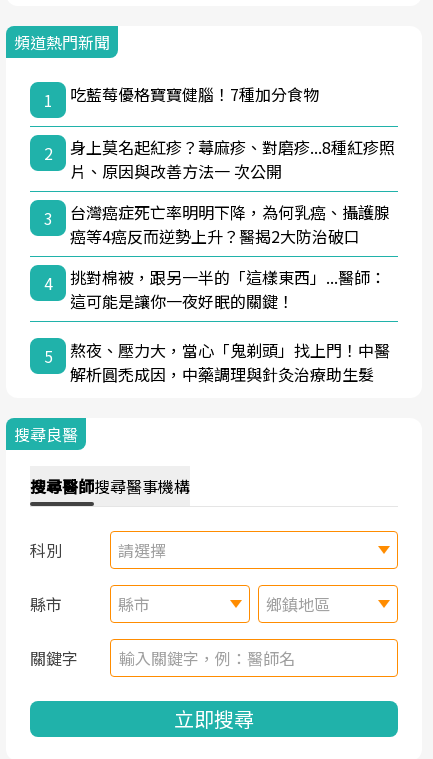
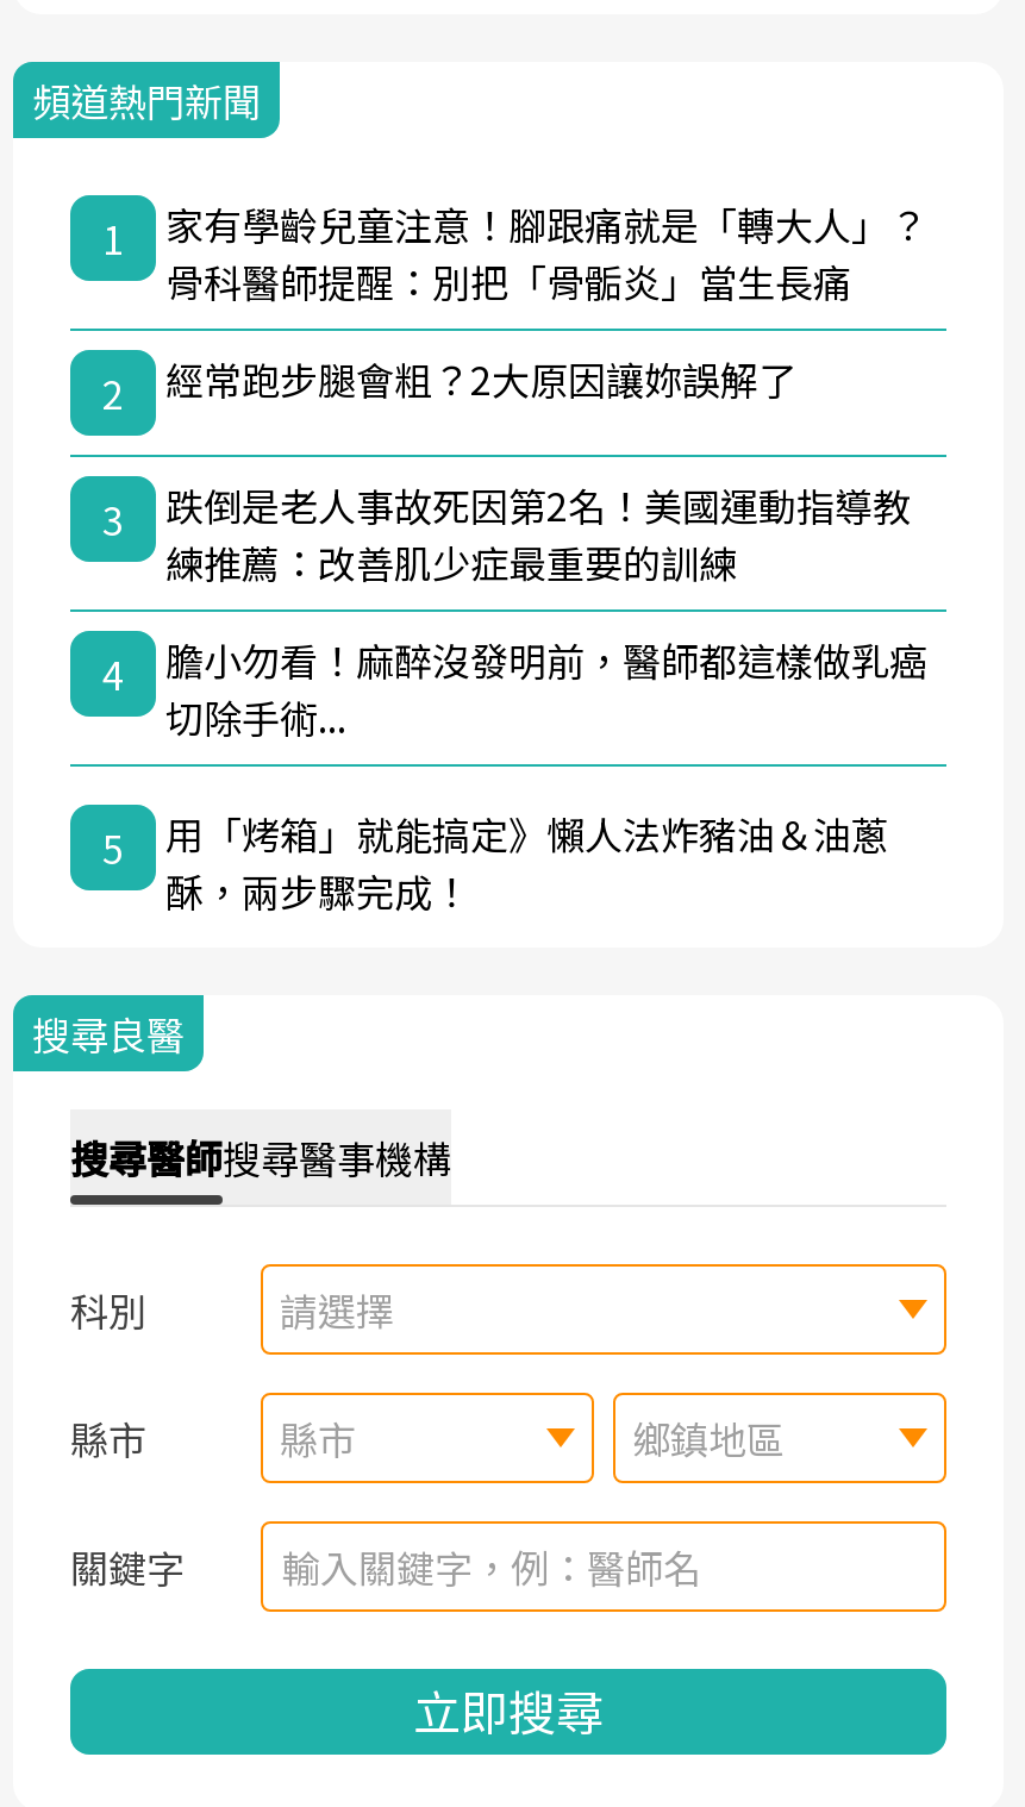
- 吃藍莓優格寶寶健腦！7種加分食物
+ 家有學齡兒童注意！腳跟痛就是「轉大人」？
+ 骨科醫師提醒：別把「骨骺炎」當生長痛

- 身上莫名起紅疹？蕁麻疹、對磨疹...8種紅疹照
- 片、原因與改善方法一 次公開
+ 經常跑步腿會粗？2大原因讓妳誤解了

- 台灣癌症死亡率明明下降，為何乳癌、攝護腺
- 癌等4癌反而逆勢上升？醫揭2大防治破口
+ 跌倒是老人事故死因第2名！美國運動指導教
+ 練推薦：改善肌少症最重要的訓練

- 挑對棉被，跟另一半的「這樣東西」...醫師：
- 這可能是讓你一夜好眠的關鍵！
+ 膽小勿看！麻醉沒發明前，醫師都這樣做乳癌
+ 切除手術...

- 熬夜、壓力大，當心「鬼剃頭」找上門！中醫
- 解析圓禿成因，中藥調理與針灸治療助生髮
+ 用「烤箱」就能搞定》懶人法炸豬油＆油蔥
+ 酥，兩步驟完成！
